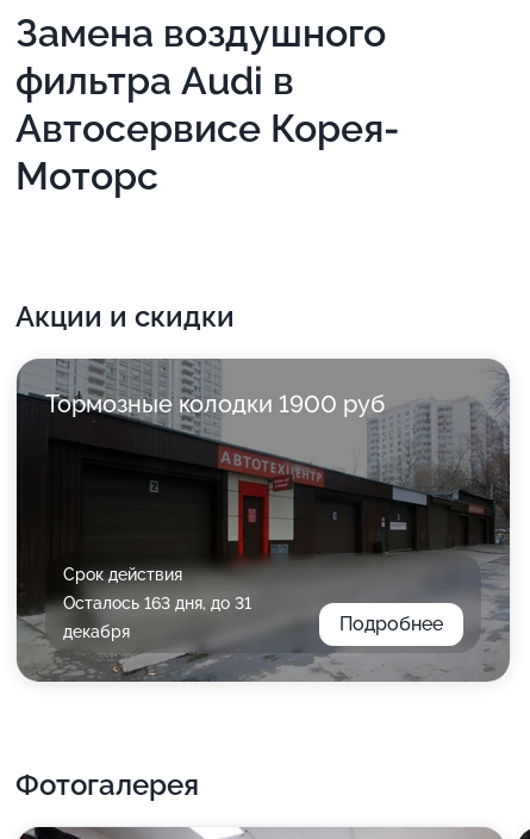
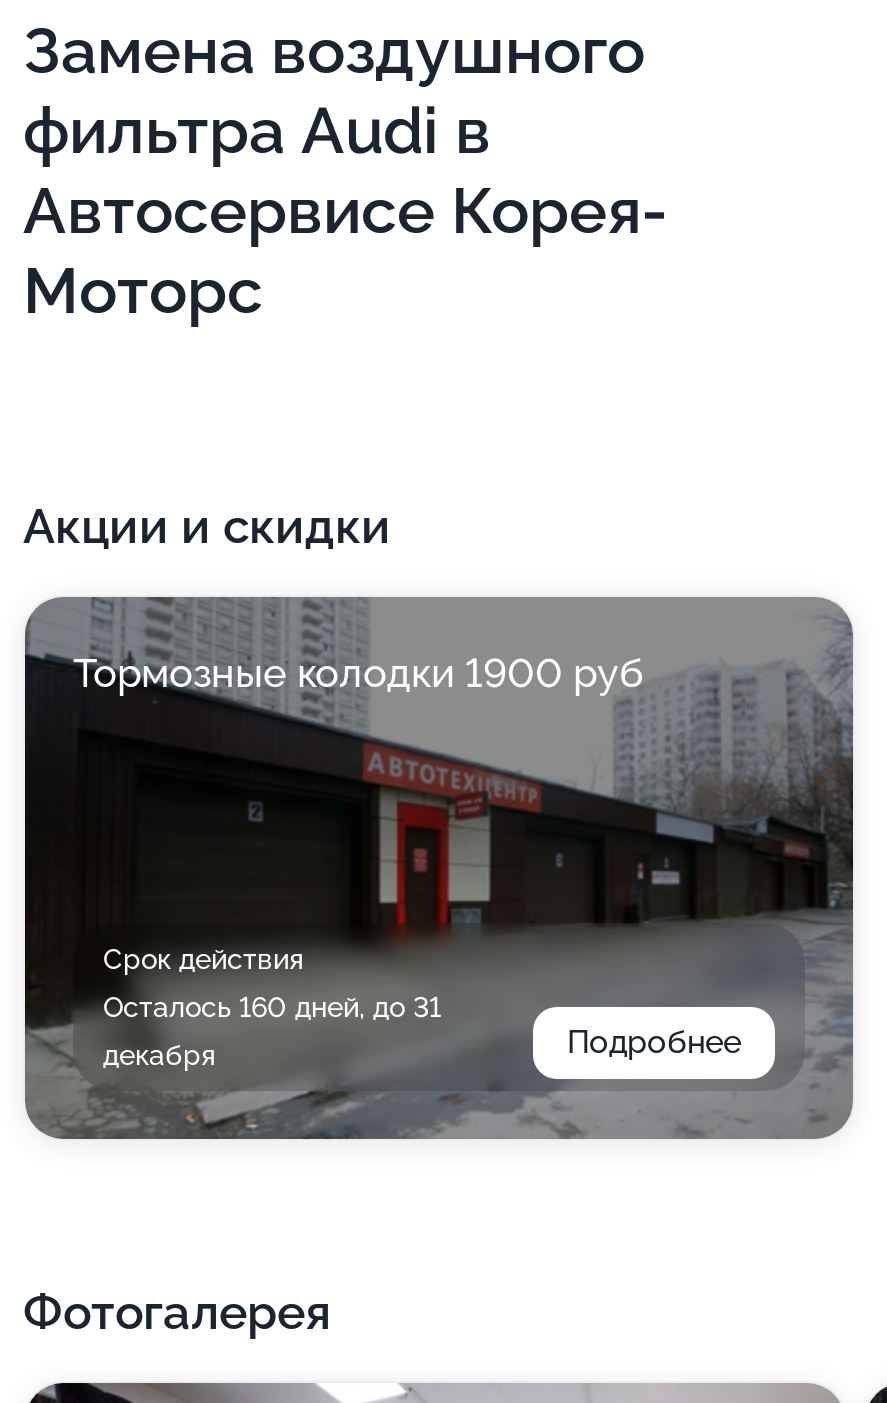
- Осталось 163 дня, до 31
+ Осталось 160 дней, до 31
